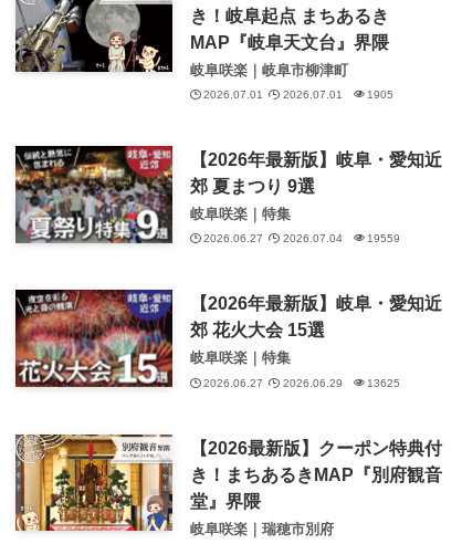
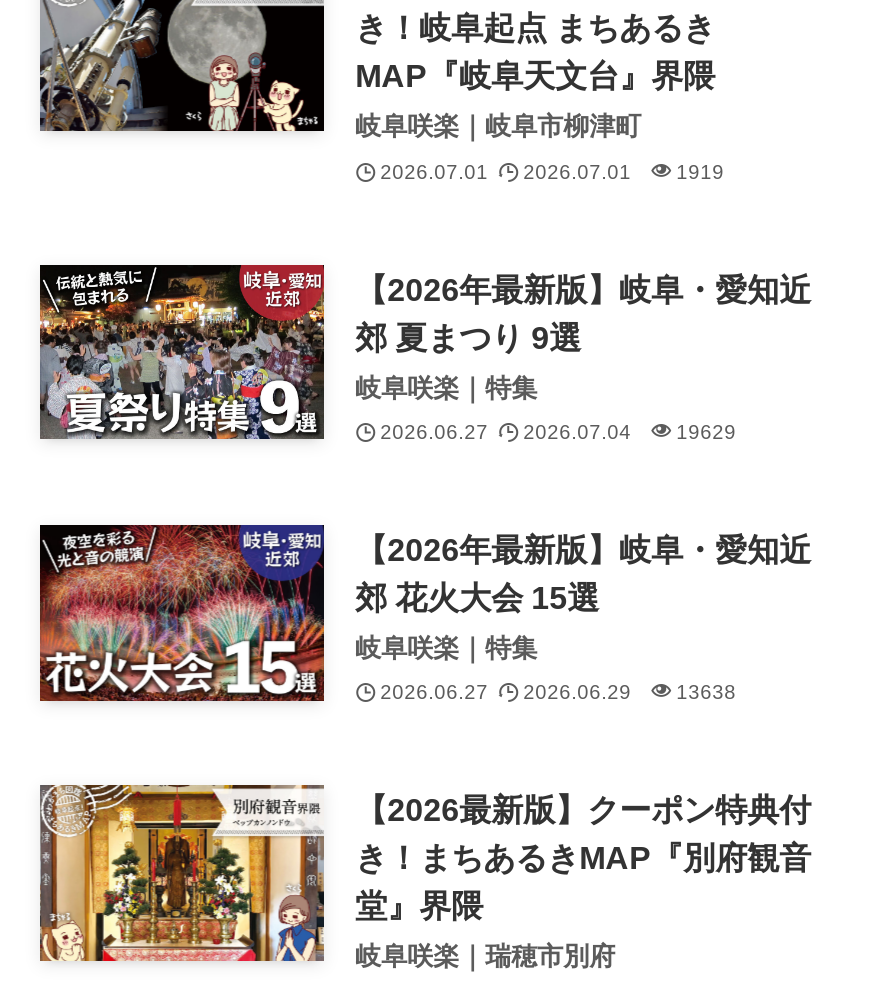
- 1905
+ 1919

- 19559
+ 19629

- 13625
+ 13638
